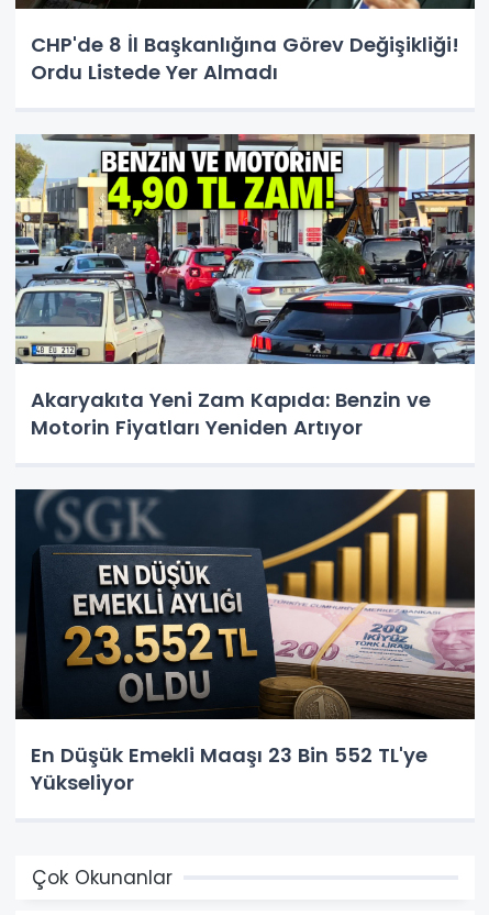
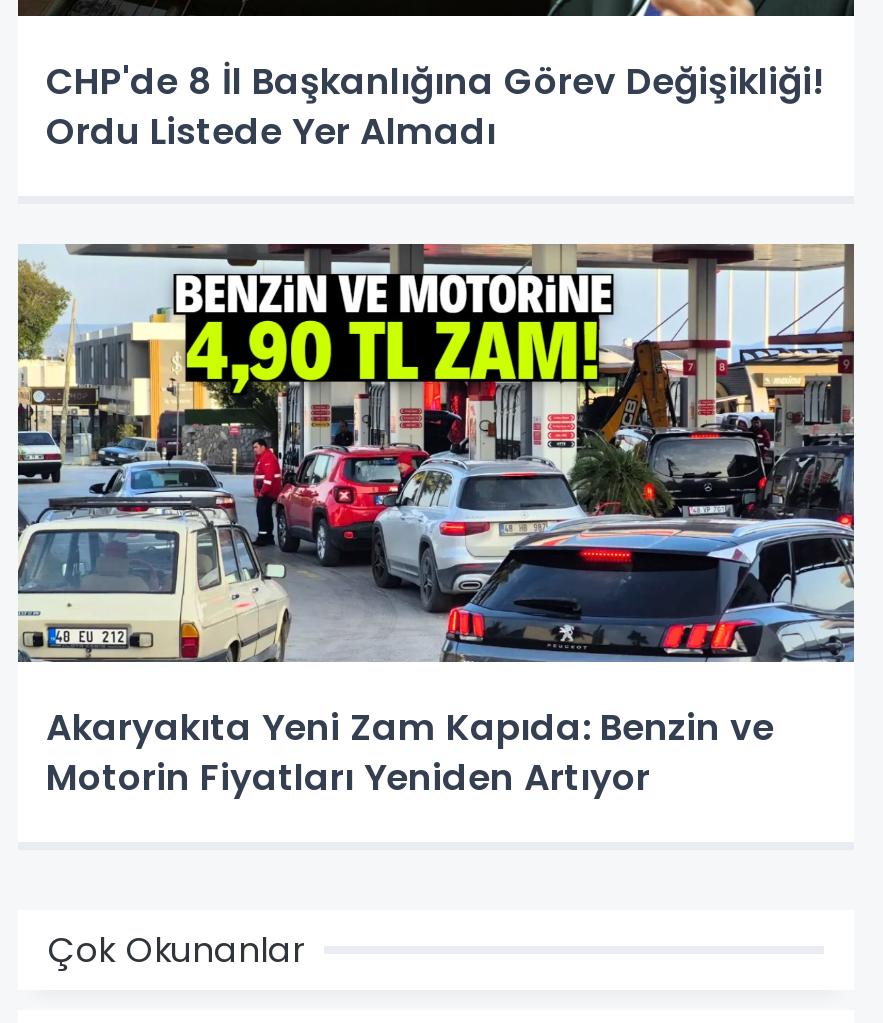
- [image]
- En Düşük Emekli Maaşı 23 Bin 552 TL'ye
- Yükseliyor
